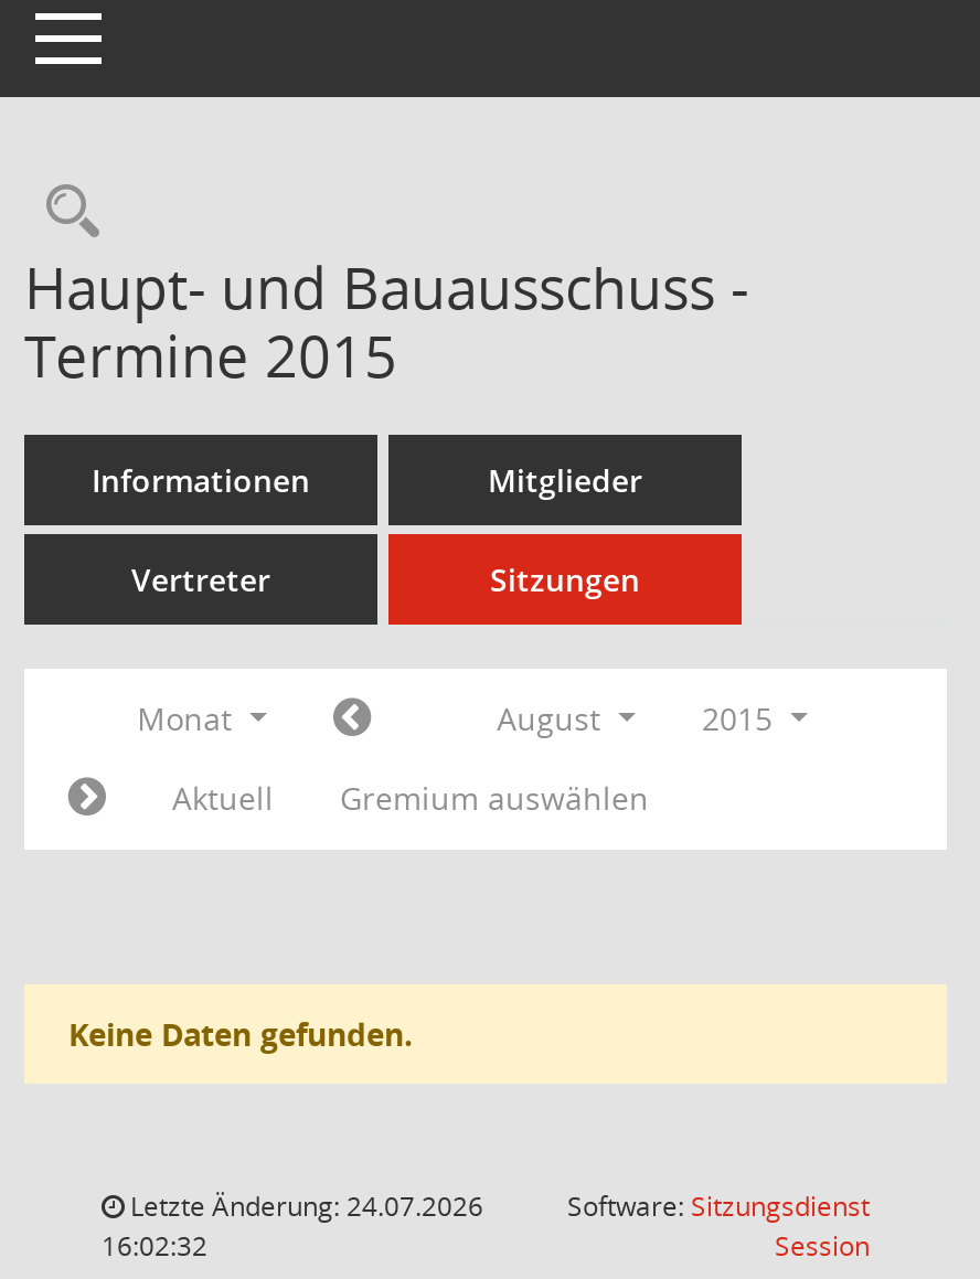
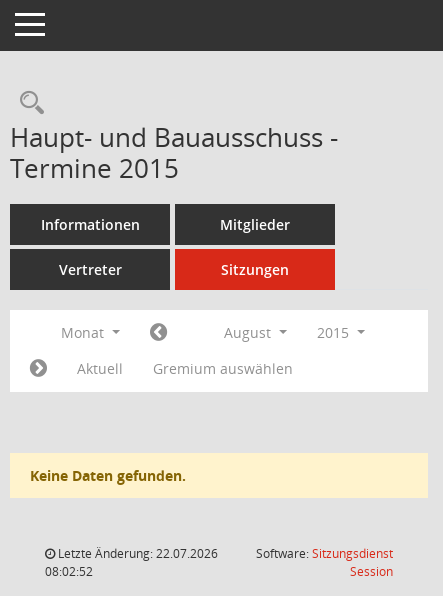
- Letzte Änderung: 24.07.2026
+ Letzte Änderung: 22.07.2026

- 16:02:32
+ 08:02:52
